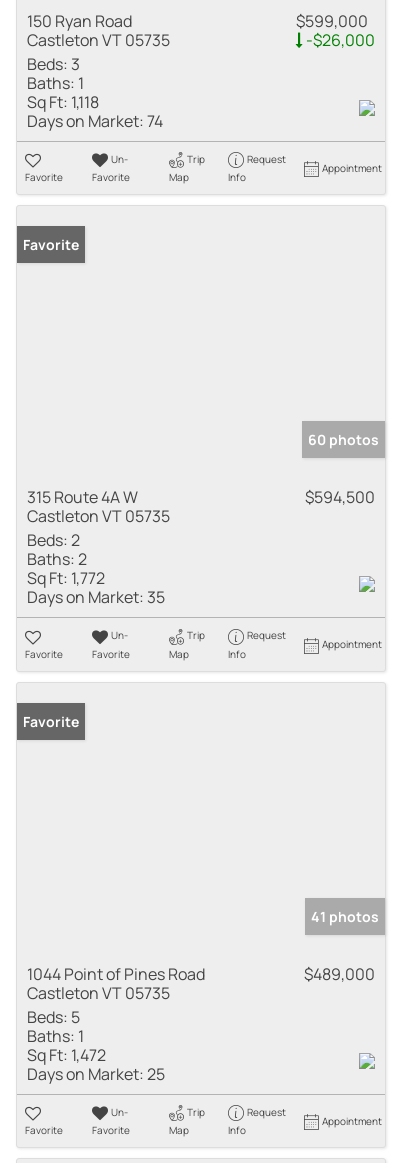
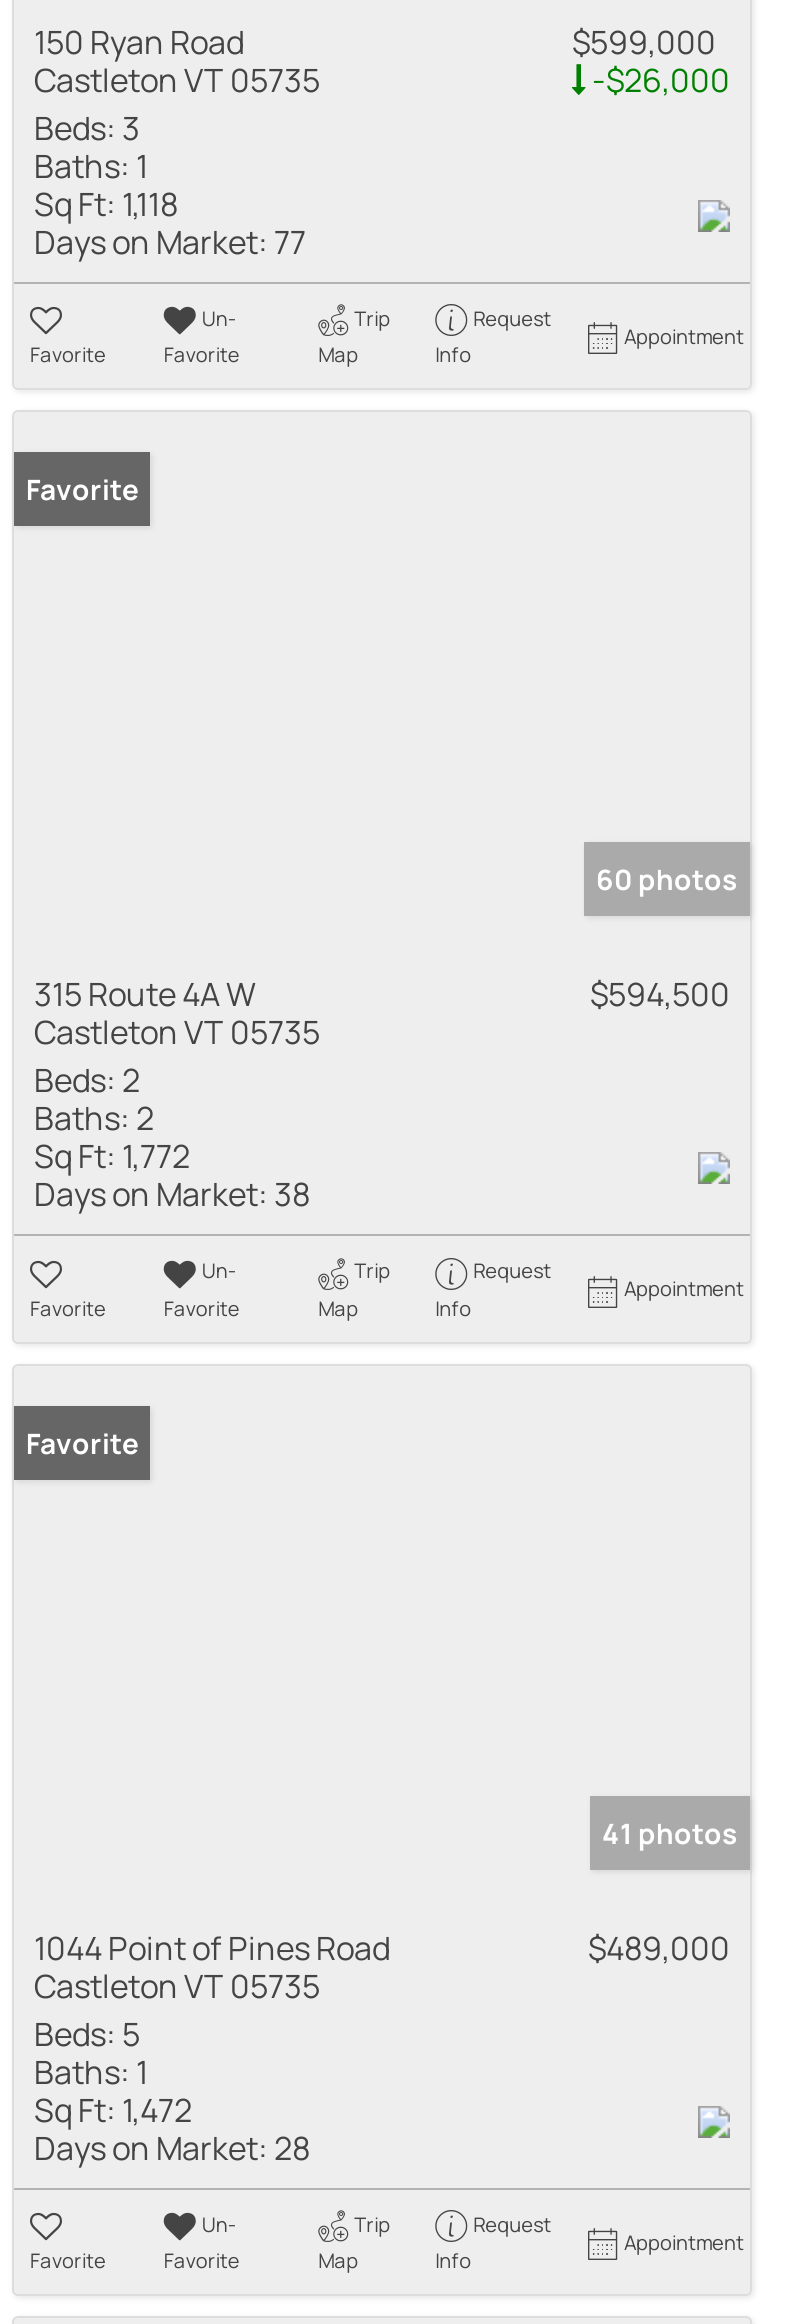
- Days on Market: 74
+ Days on Market: 77

- Days on Market: 35
+ Days on Market: 38

- Days on Market: 25
+ Days on Market: 28
